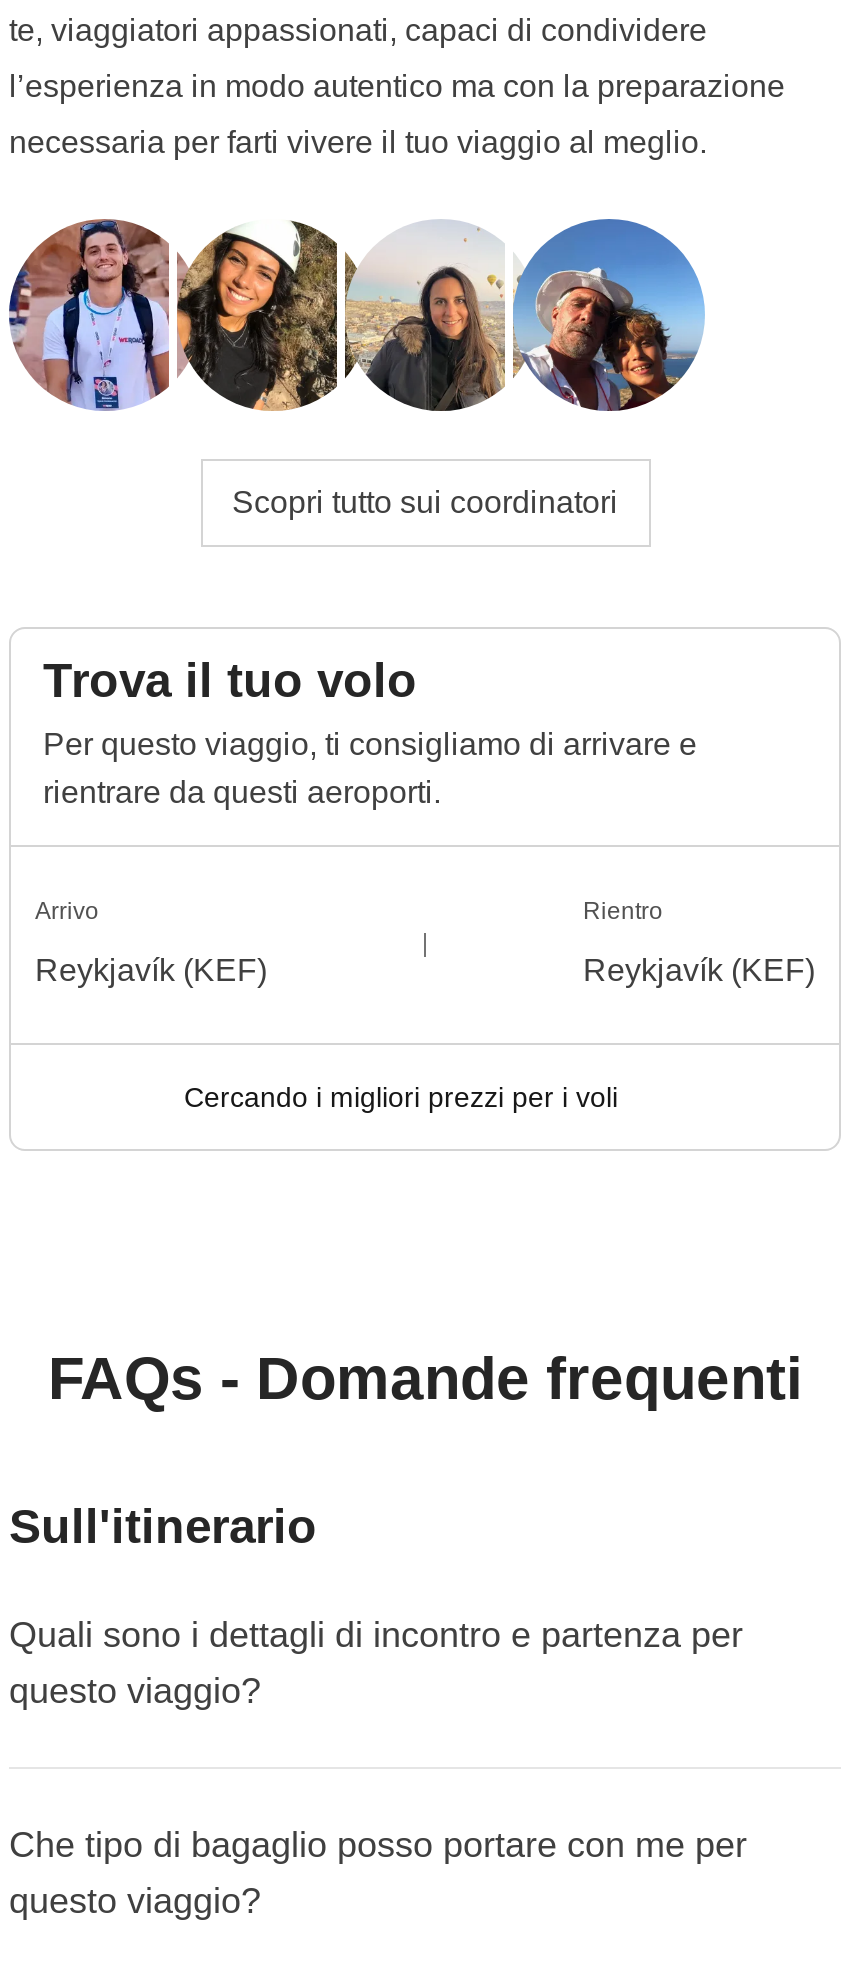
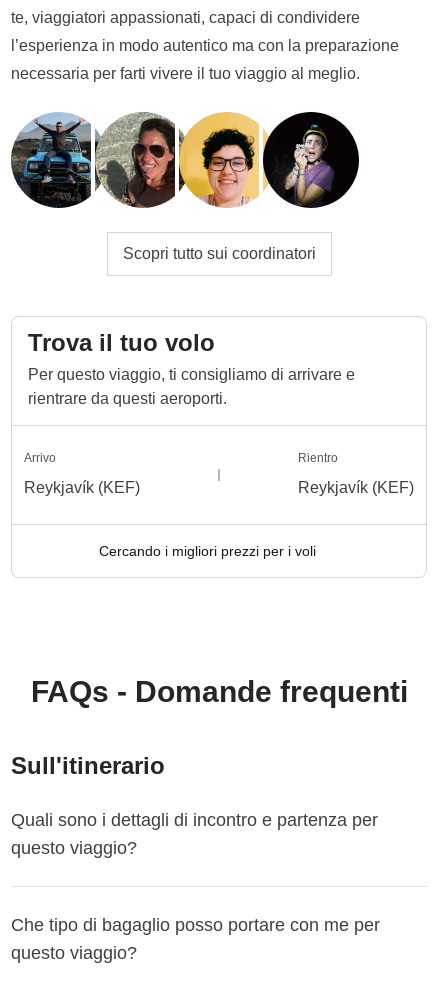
- [image]
+ [image]
